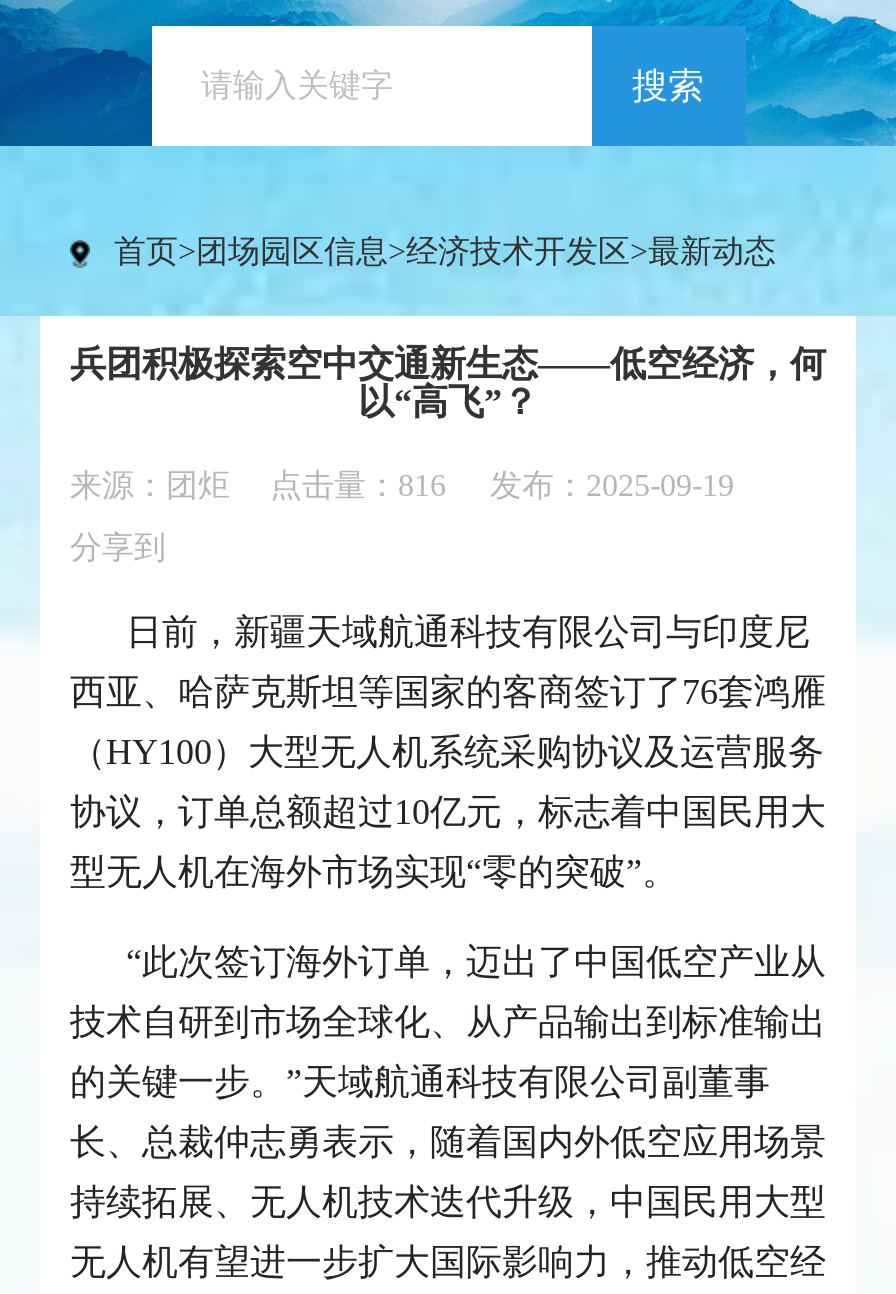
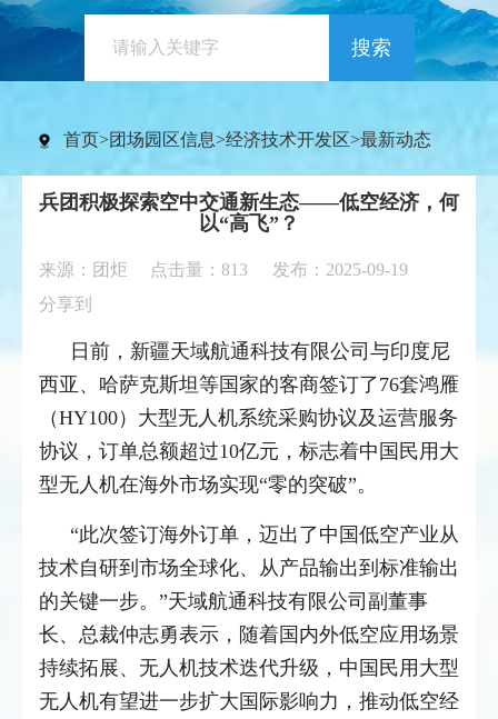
- 来源：团炬 点击量：816
+ 来源：团炬 点击量：813
